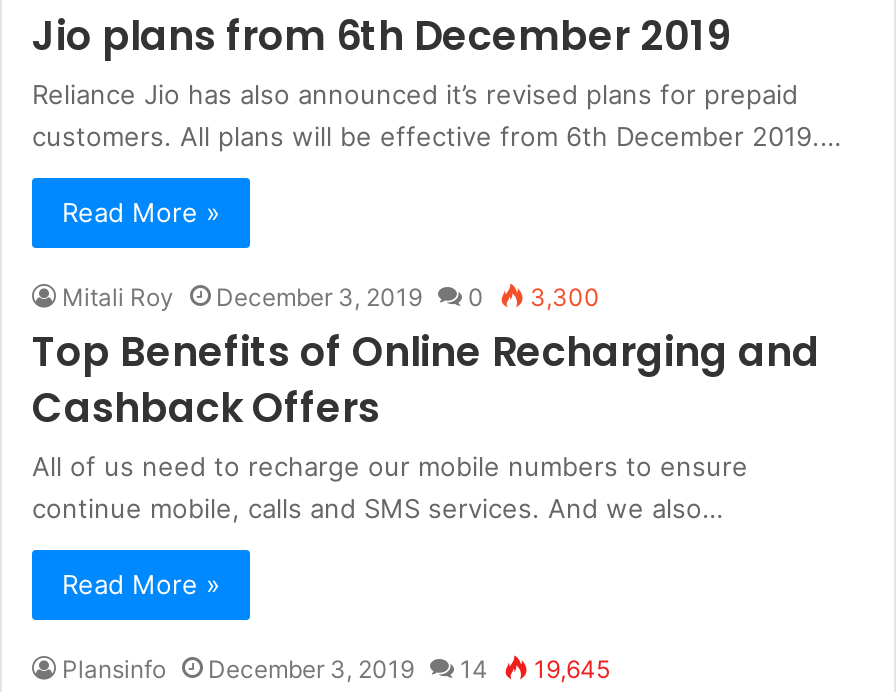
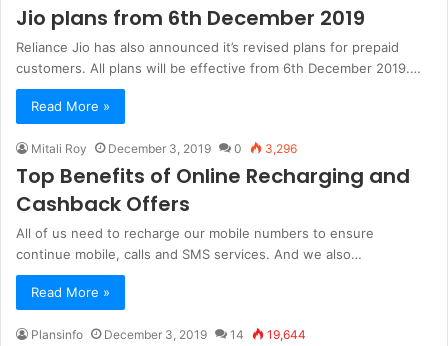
- Mitali Roy December 3, 2019 0 3,300
+ Mitali Roy December 3, 2019 0 3,296

- Plansinfo December 3, 2019 14 19,645
+ Plansinfo December 3, 2019 14 19,644
